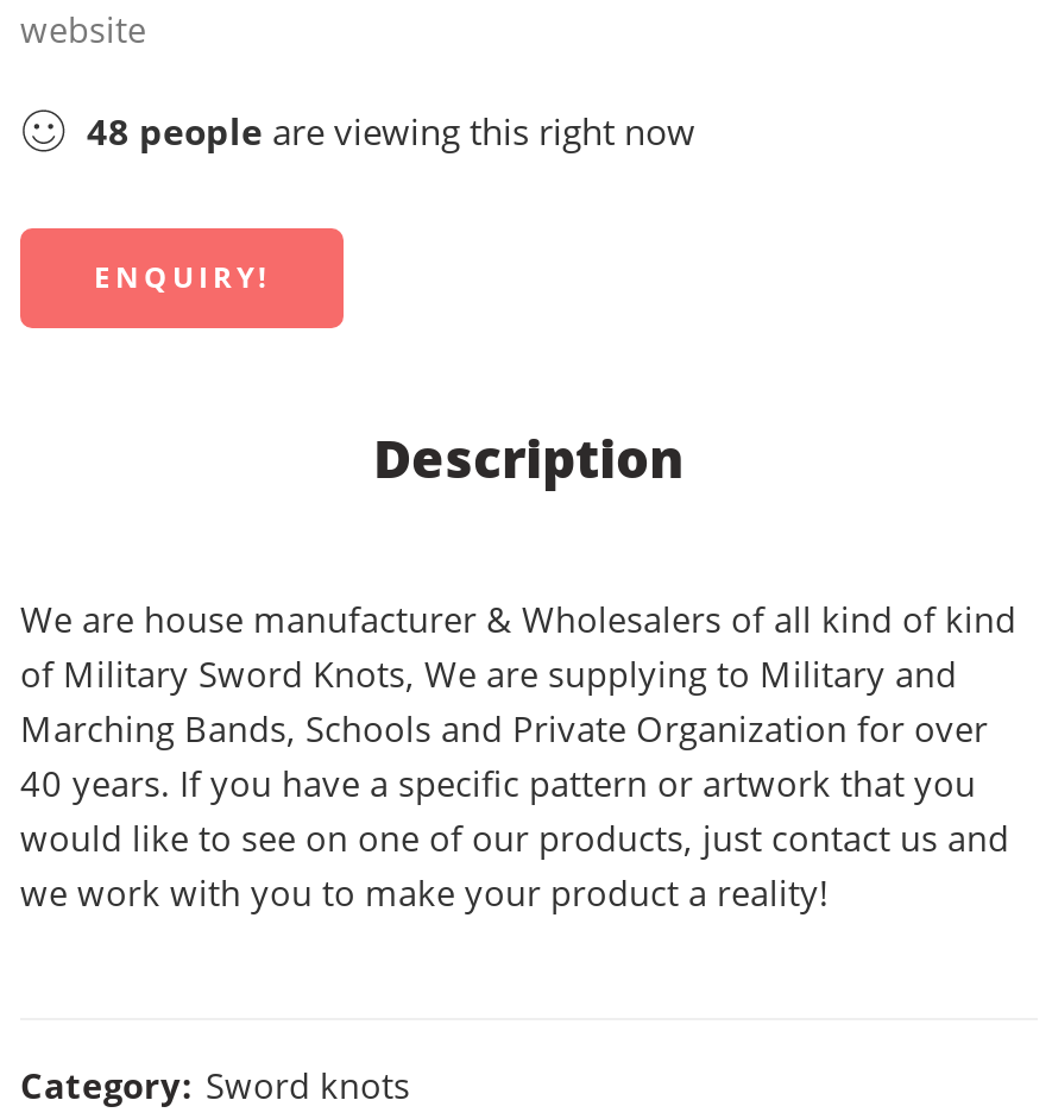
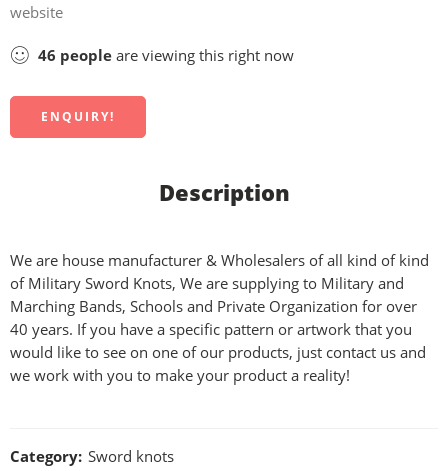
- 48 people are viewing this right now
+ 46 people are viewing this right now
